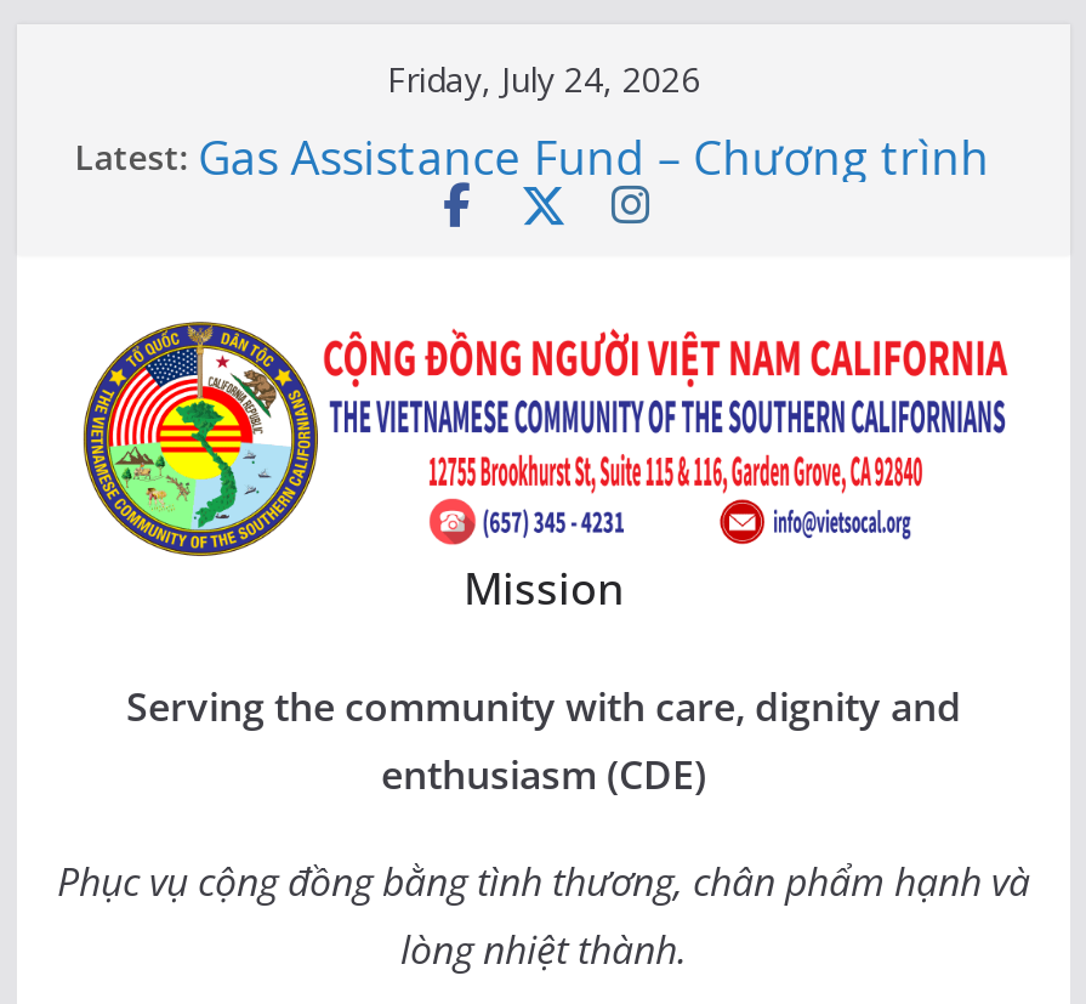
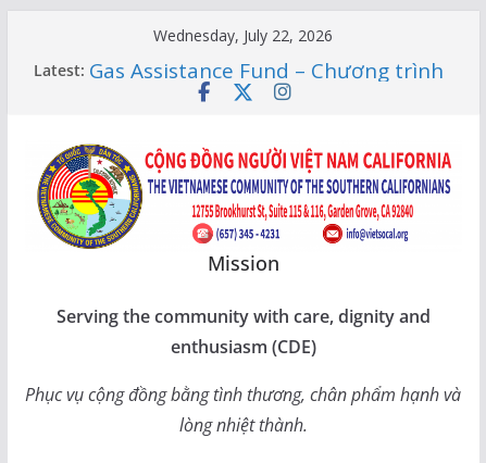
- Friday, July 24, 2026
+ Wednesday, July 22, 2026
